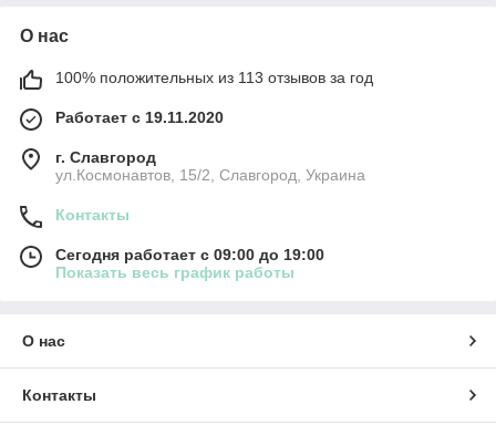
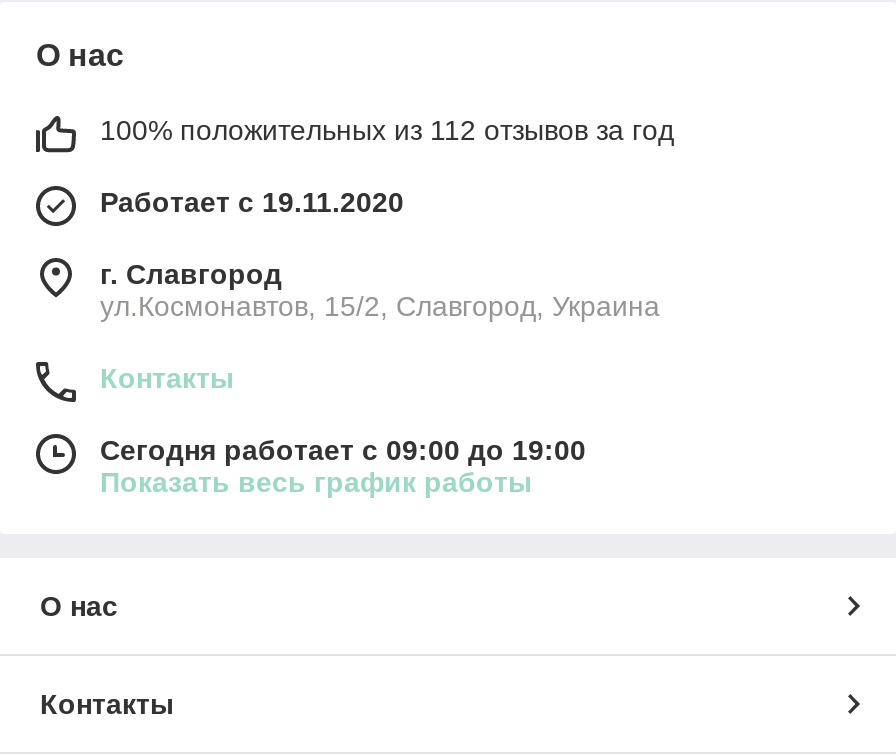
- 100% положительных из 113 отзывов за год
+ 100% положительных из 112 отзывов за год
